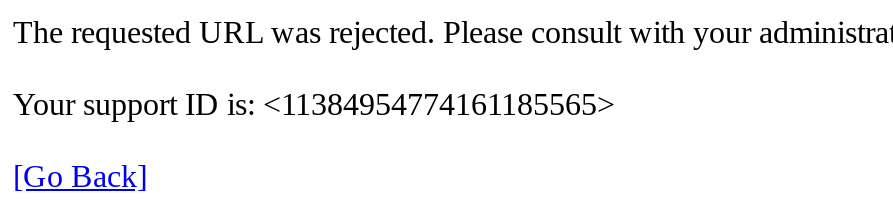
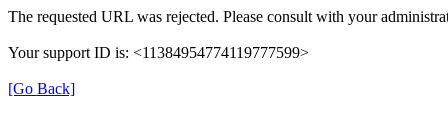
- Your support ID is: <11384954774161185565>
+ Your support ID is: <11384954774119777599>
